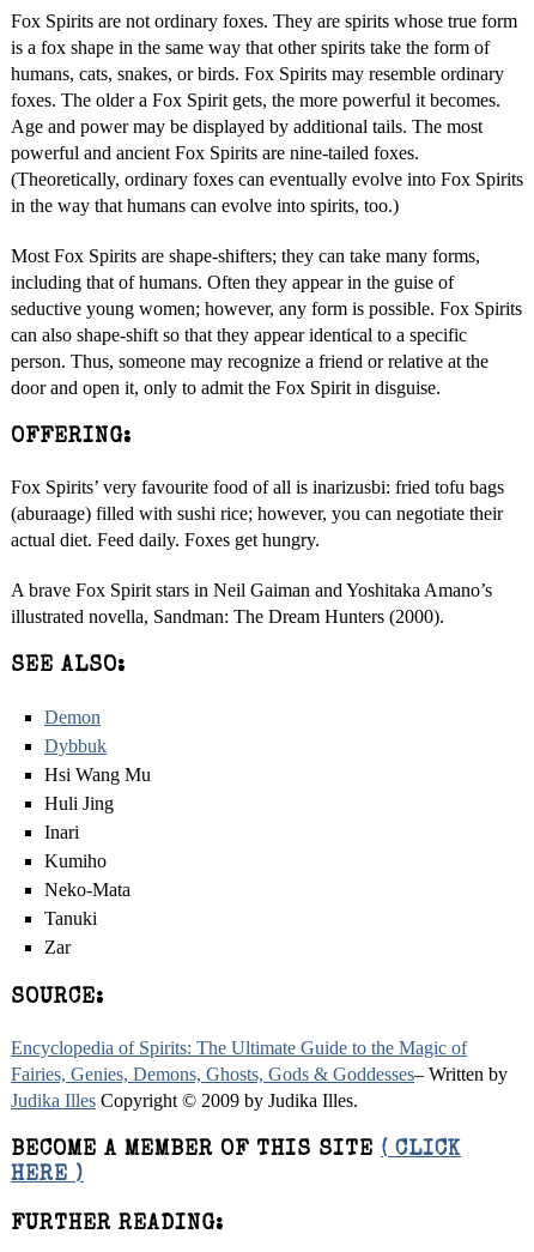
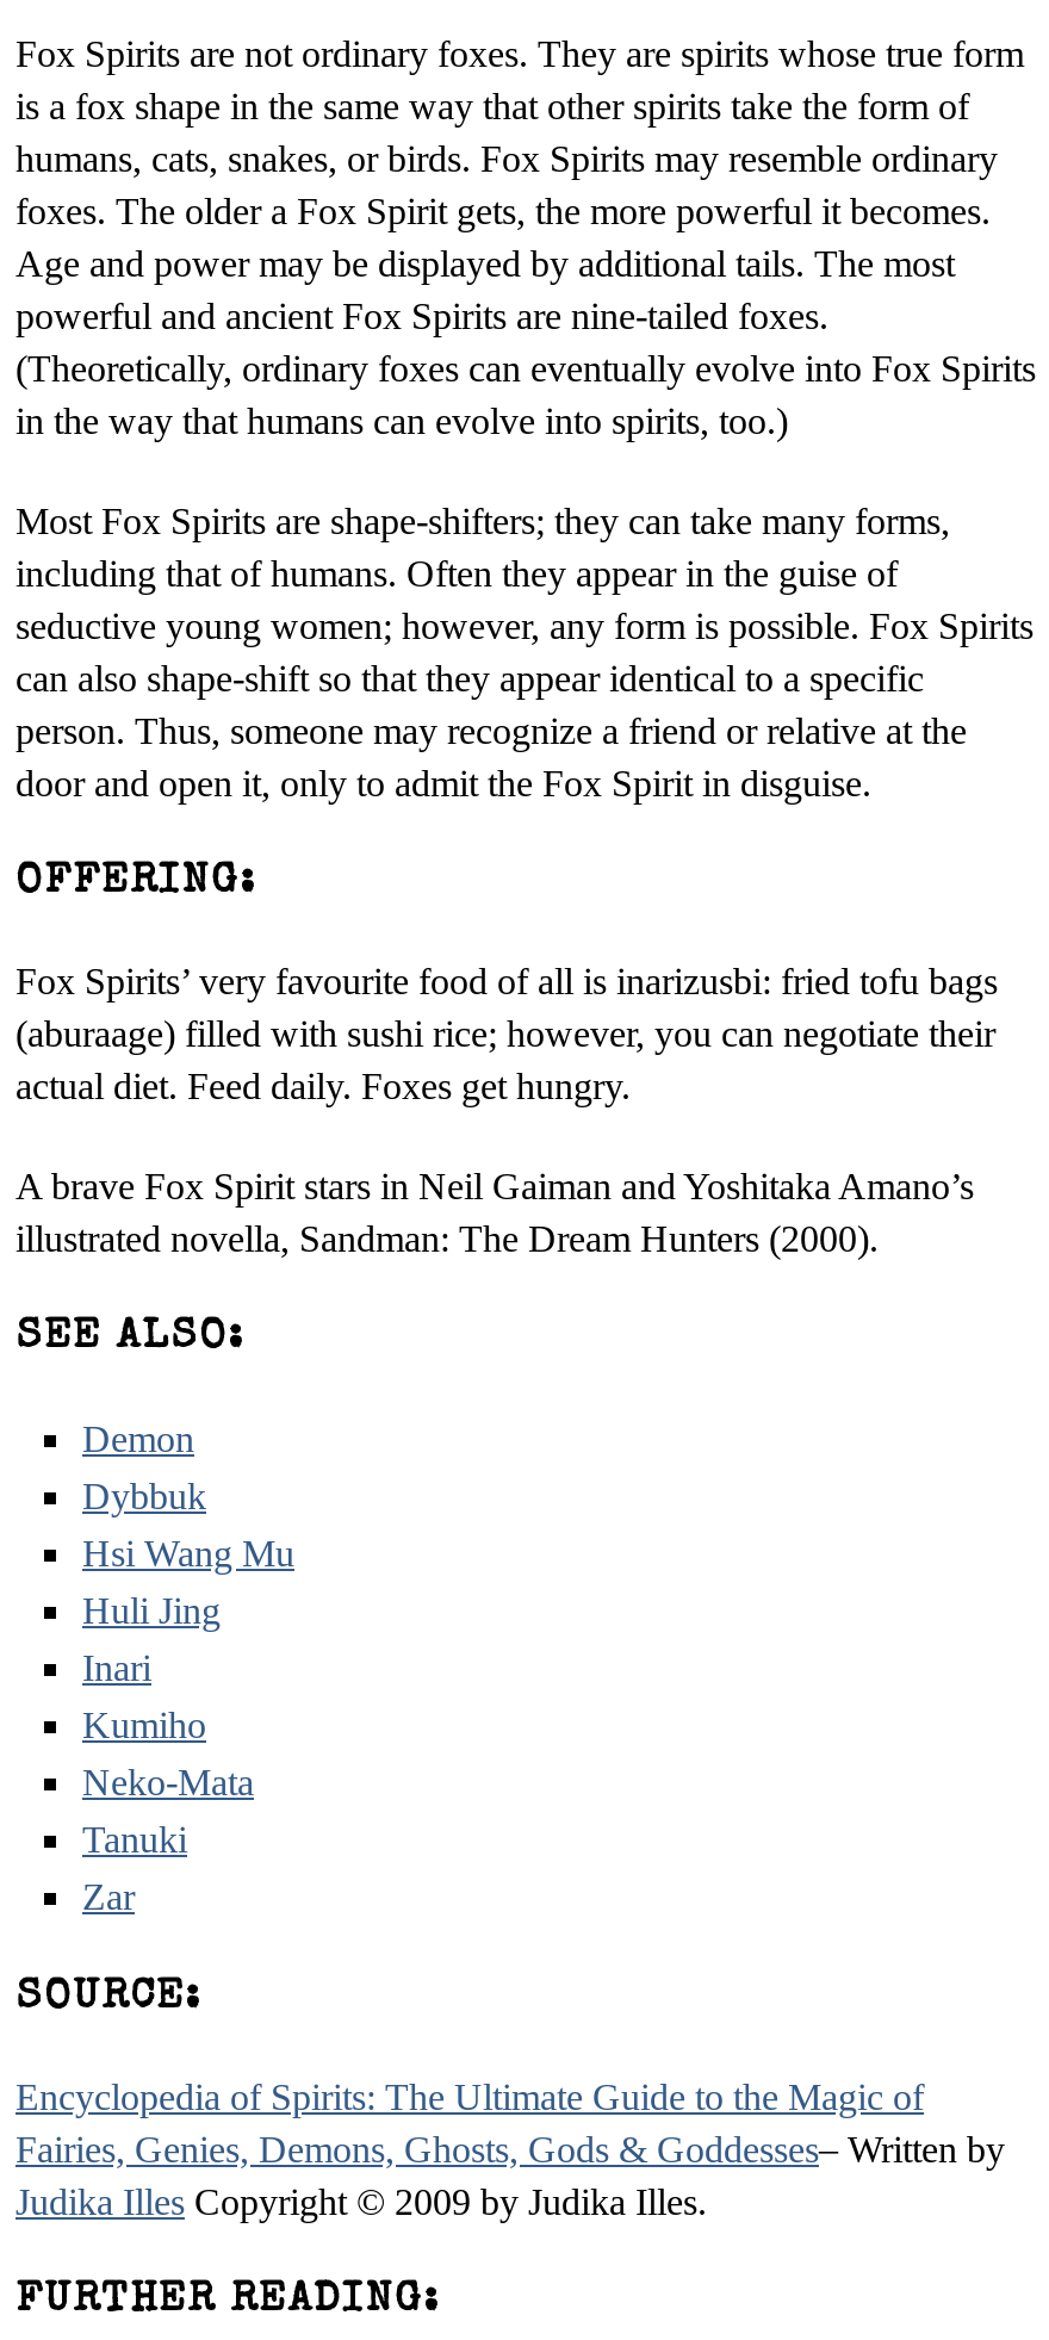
- BECOME A MEMBER OF THIS SITE ( CLICK
- HERE )
